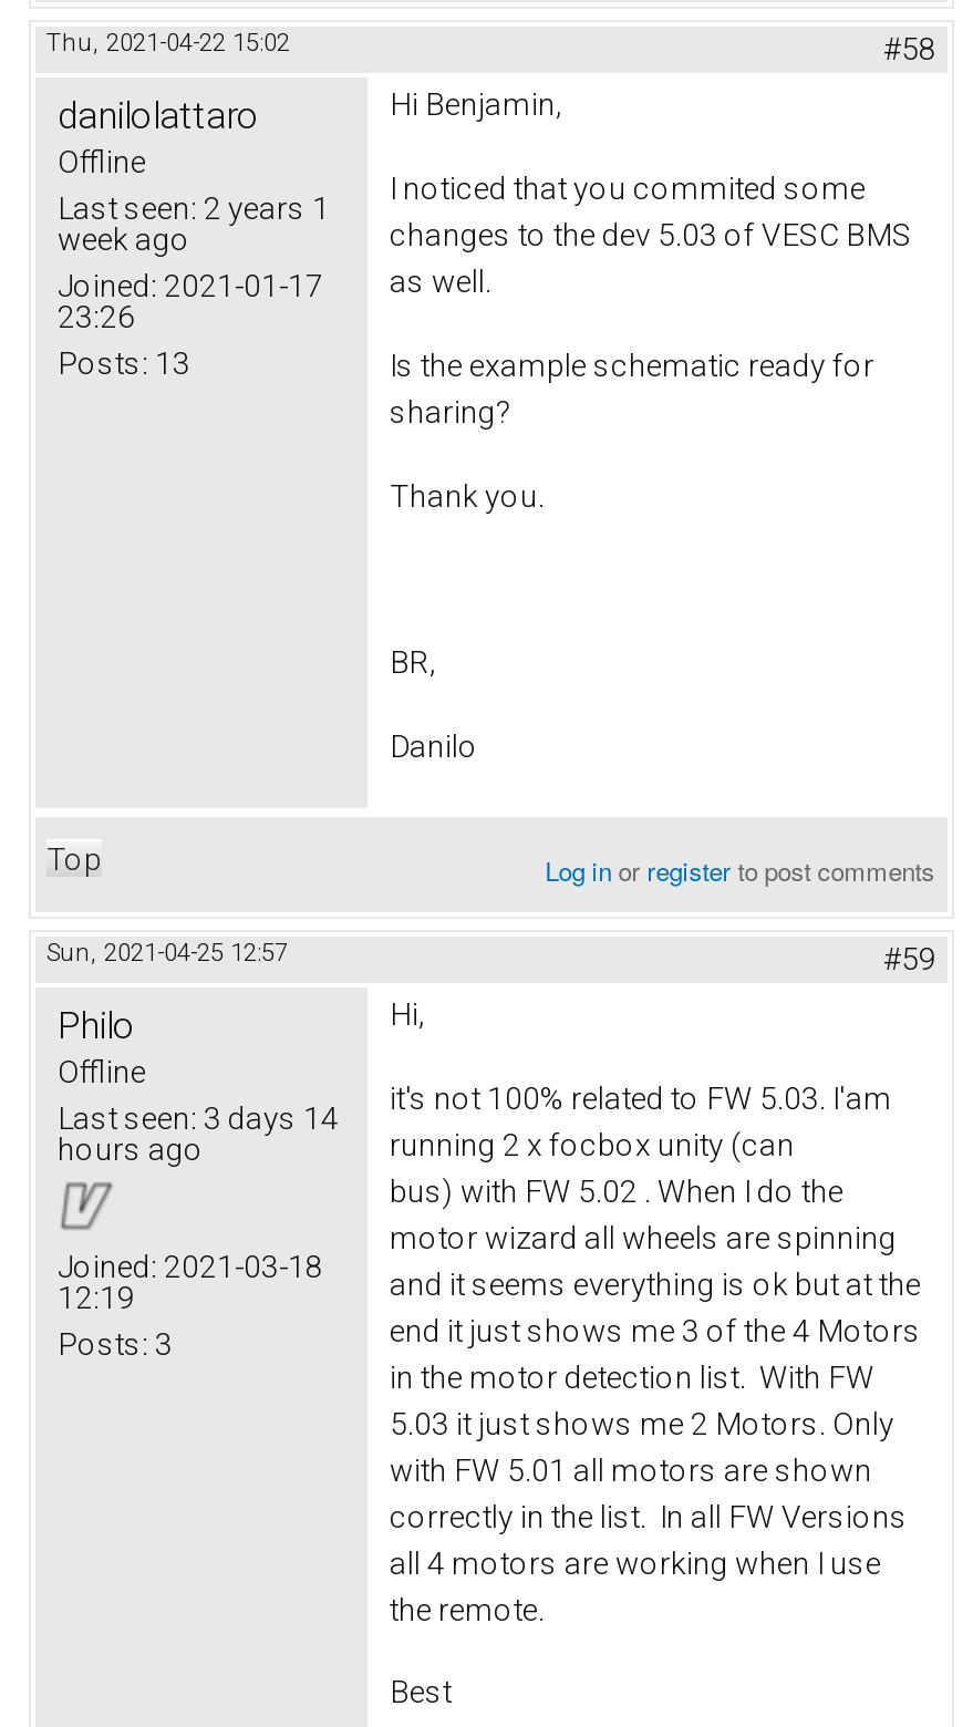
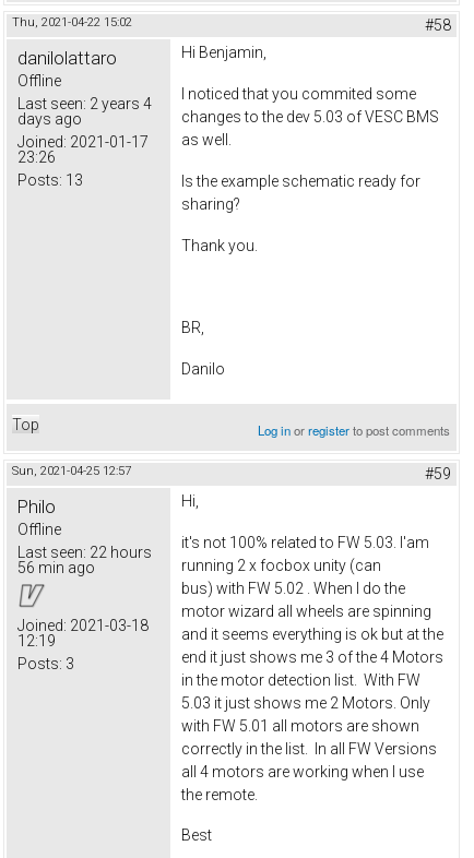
- Last seen: 2 years 1
+ Last seen: 2 years 4

- week ago
+ days ago

- Last seen: 3 days 14
- hours ago
+ Last seen: 22 hours
+ 56 min ago
